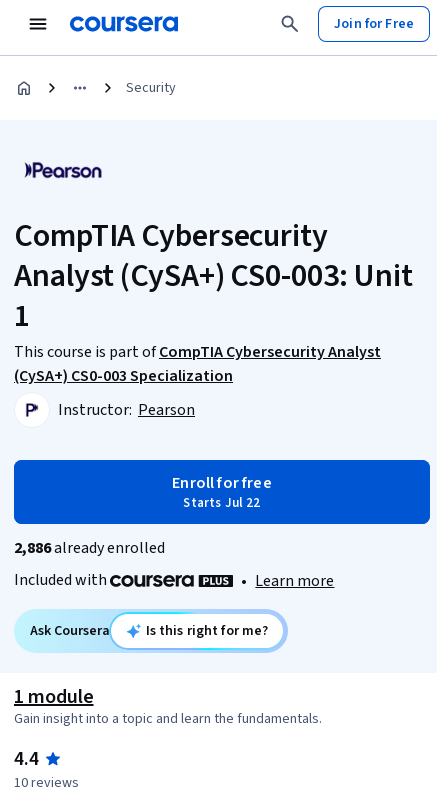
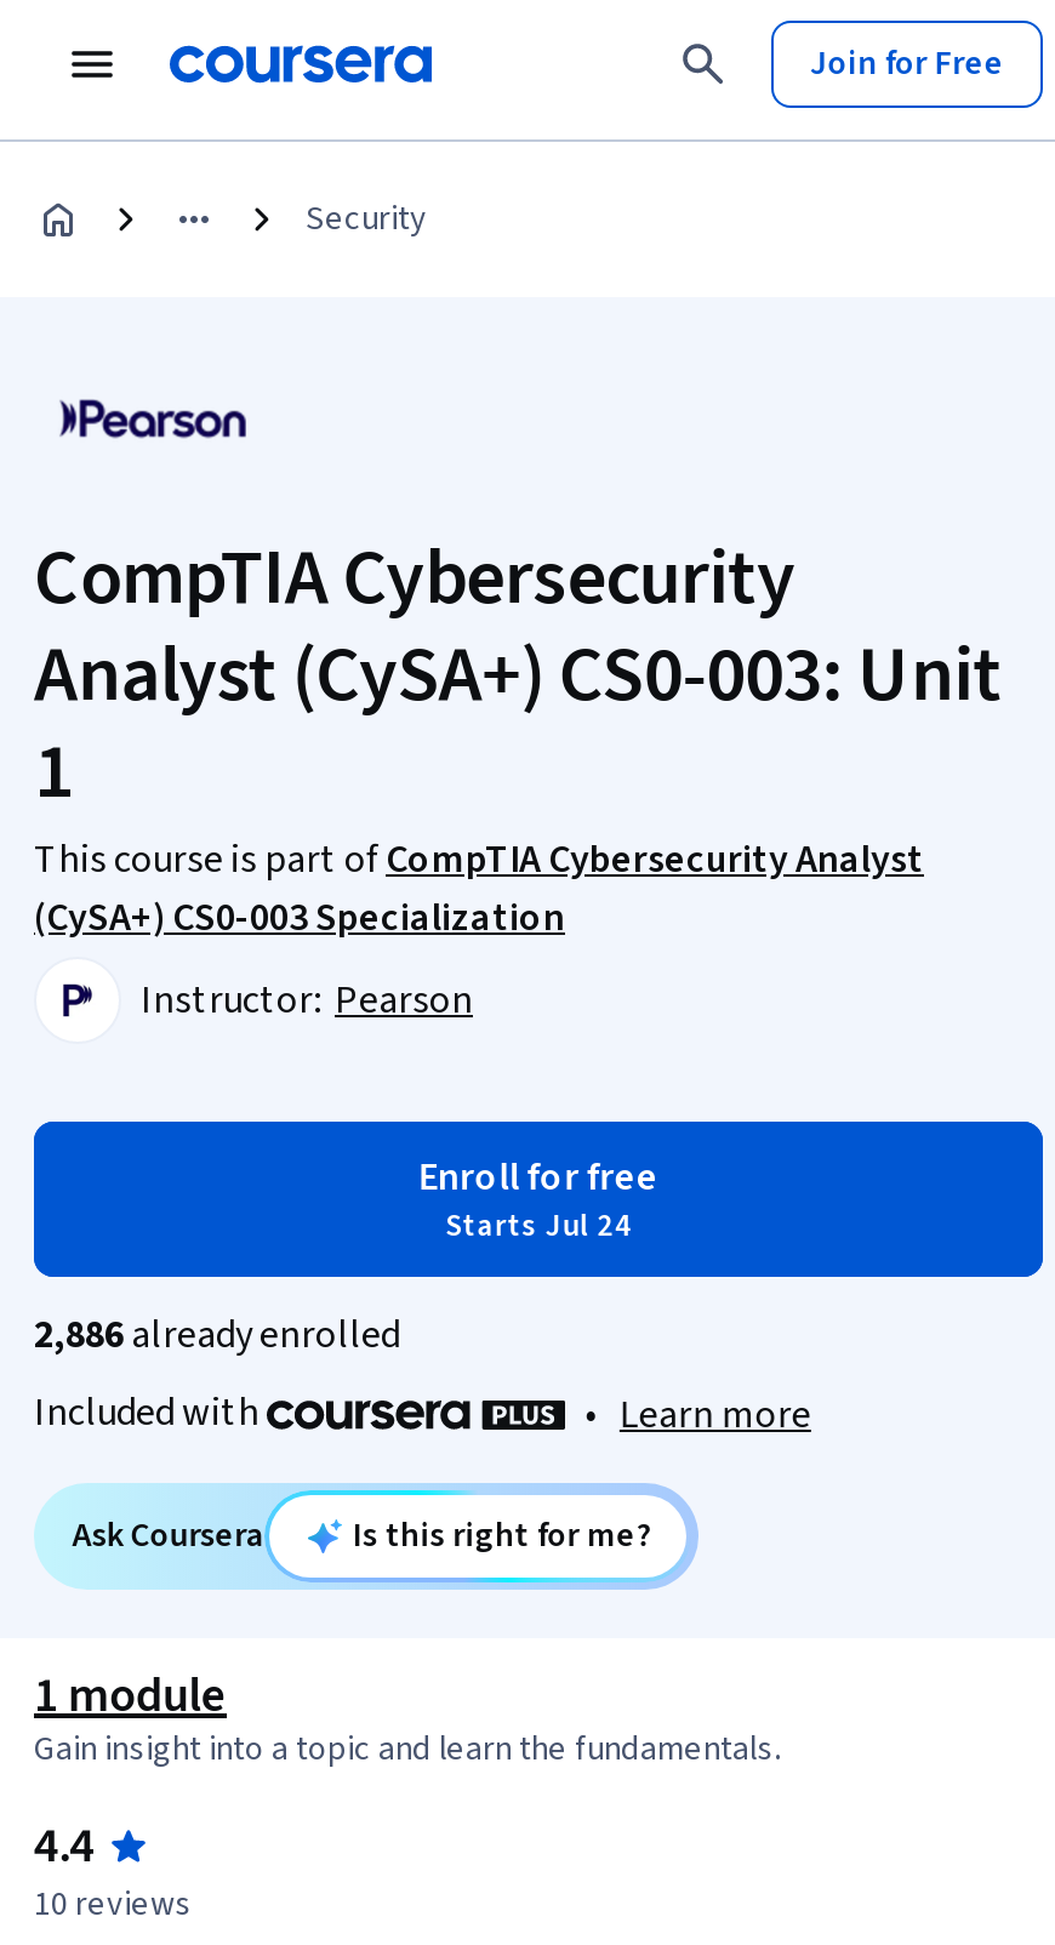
- Starts Jul 22
+ Starts Jul 24
